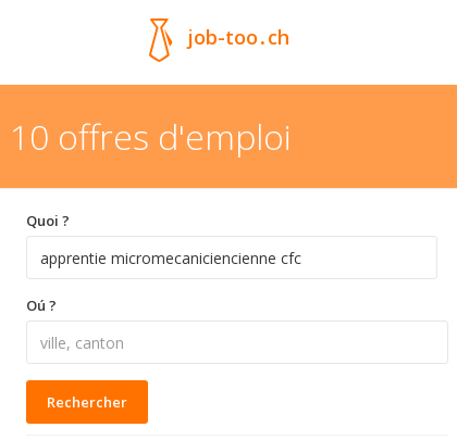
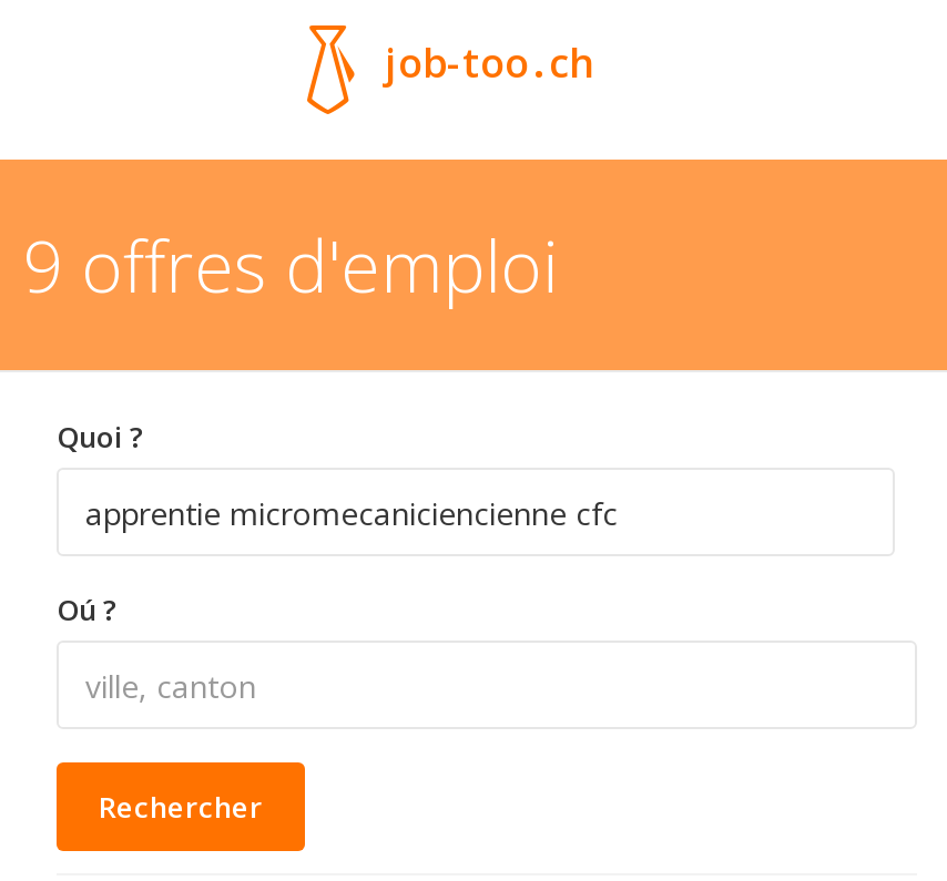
- 10 offres d'emploi
+ 9 offres d'emploi
